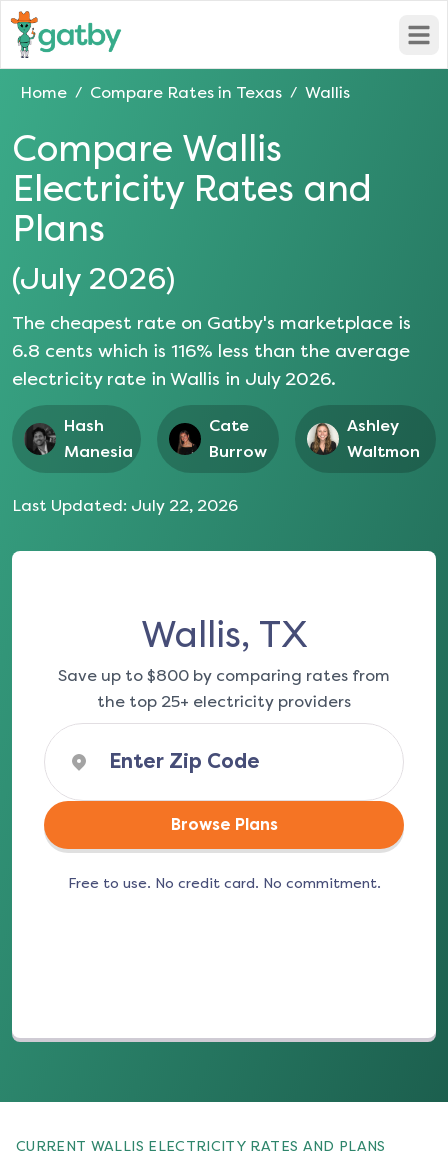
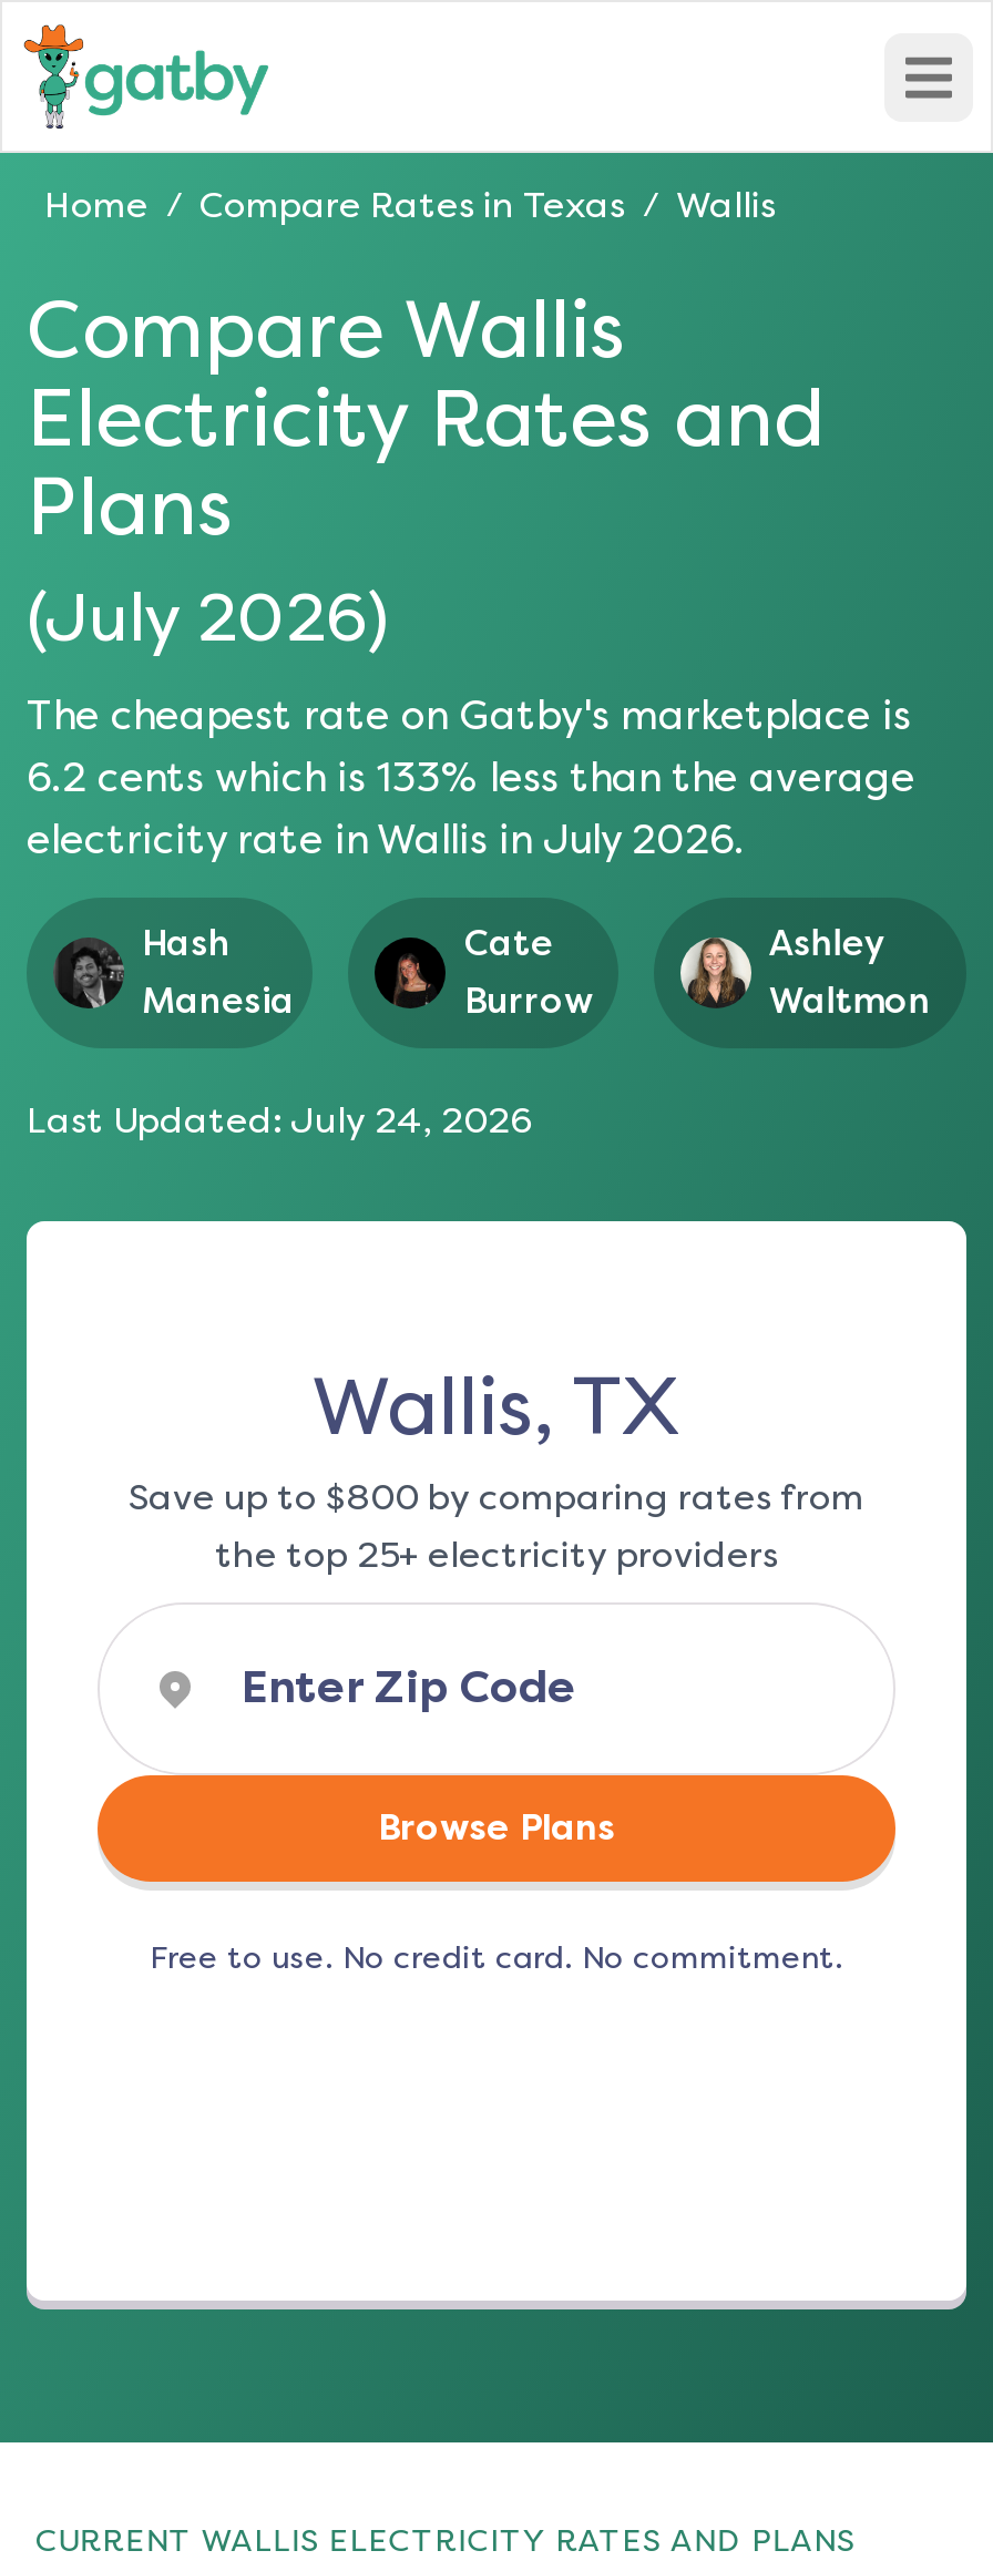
- 6.8 cents which is 116% less than the average
+ 6.2 cents which is 133% less than the average

- Last Updated: July 22, 2026
+ Last Updated: July 24, 2026
